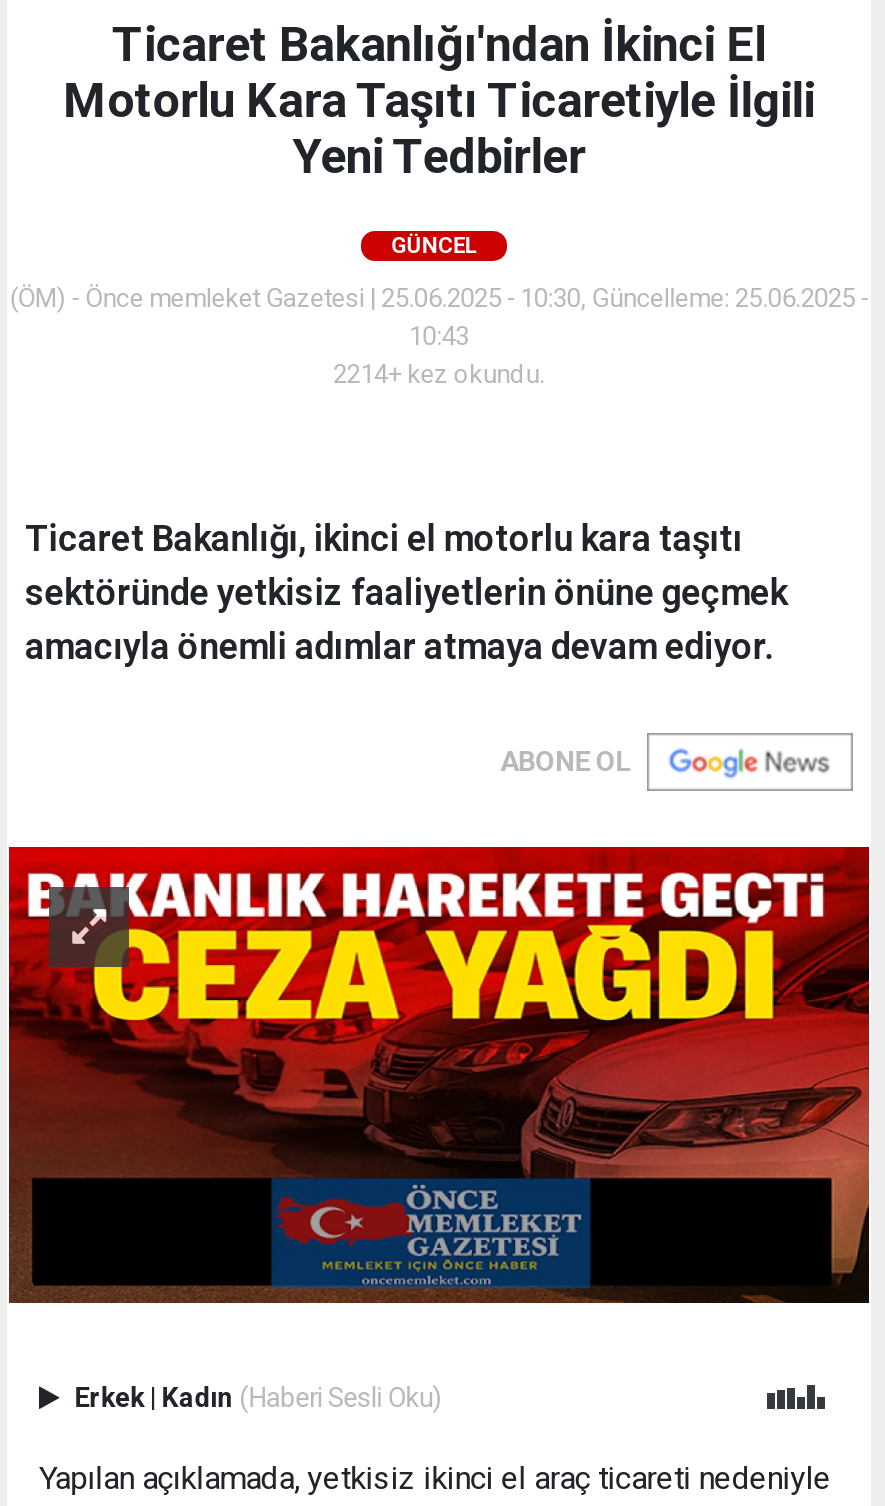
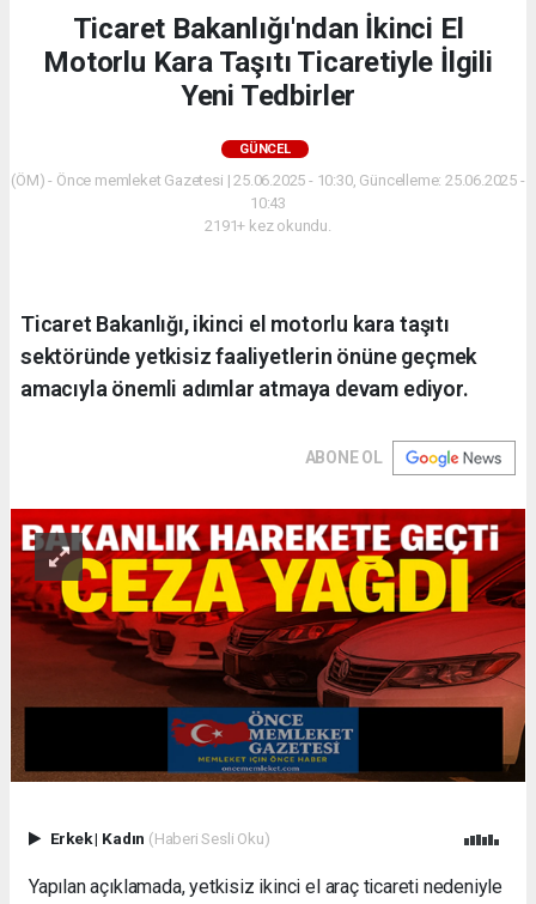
- 2214+ kez okundu.
+ 2191+ kez okundu.
